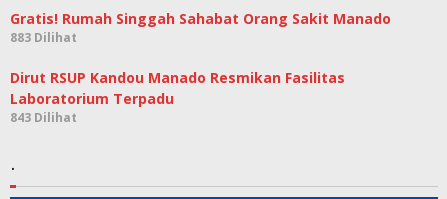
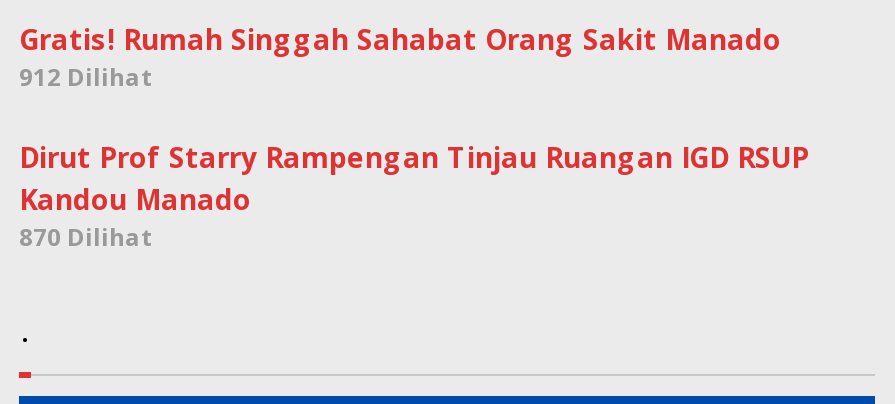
- 883 Dilihat
+ 912 Dilihat

- Dirut RSUP Kandou Manado Resmikan Fasilitas
- Laboratorium Terpadu
- 843 Dilihat
+ Dirut Prof Starry Rampengan Tinjau Ruangan IGD RSUP
+ Kandou Manado
+ 870 Dilihat
